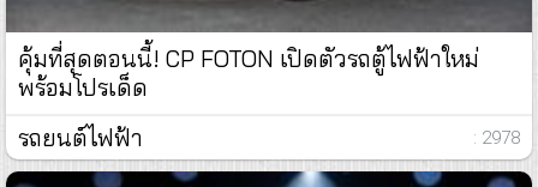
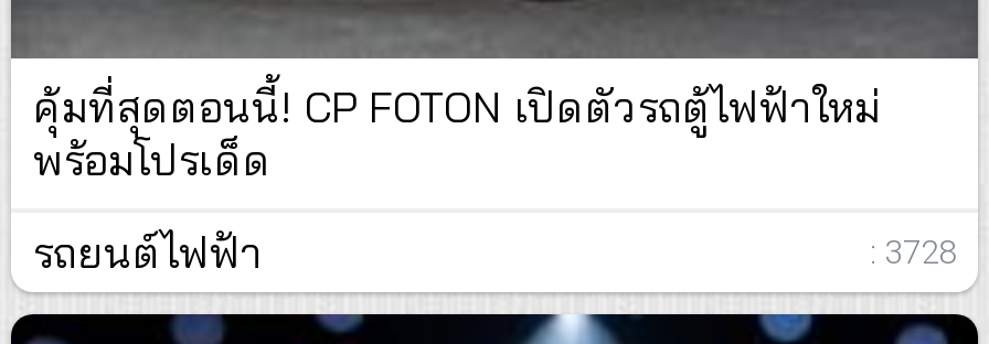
- : 2978
+ : 3728
